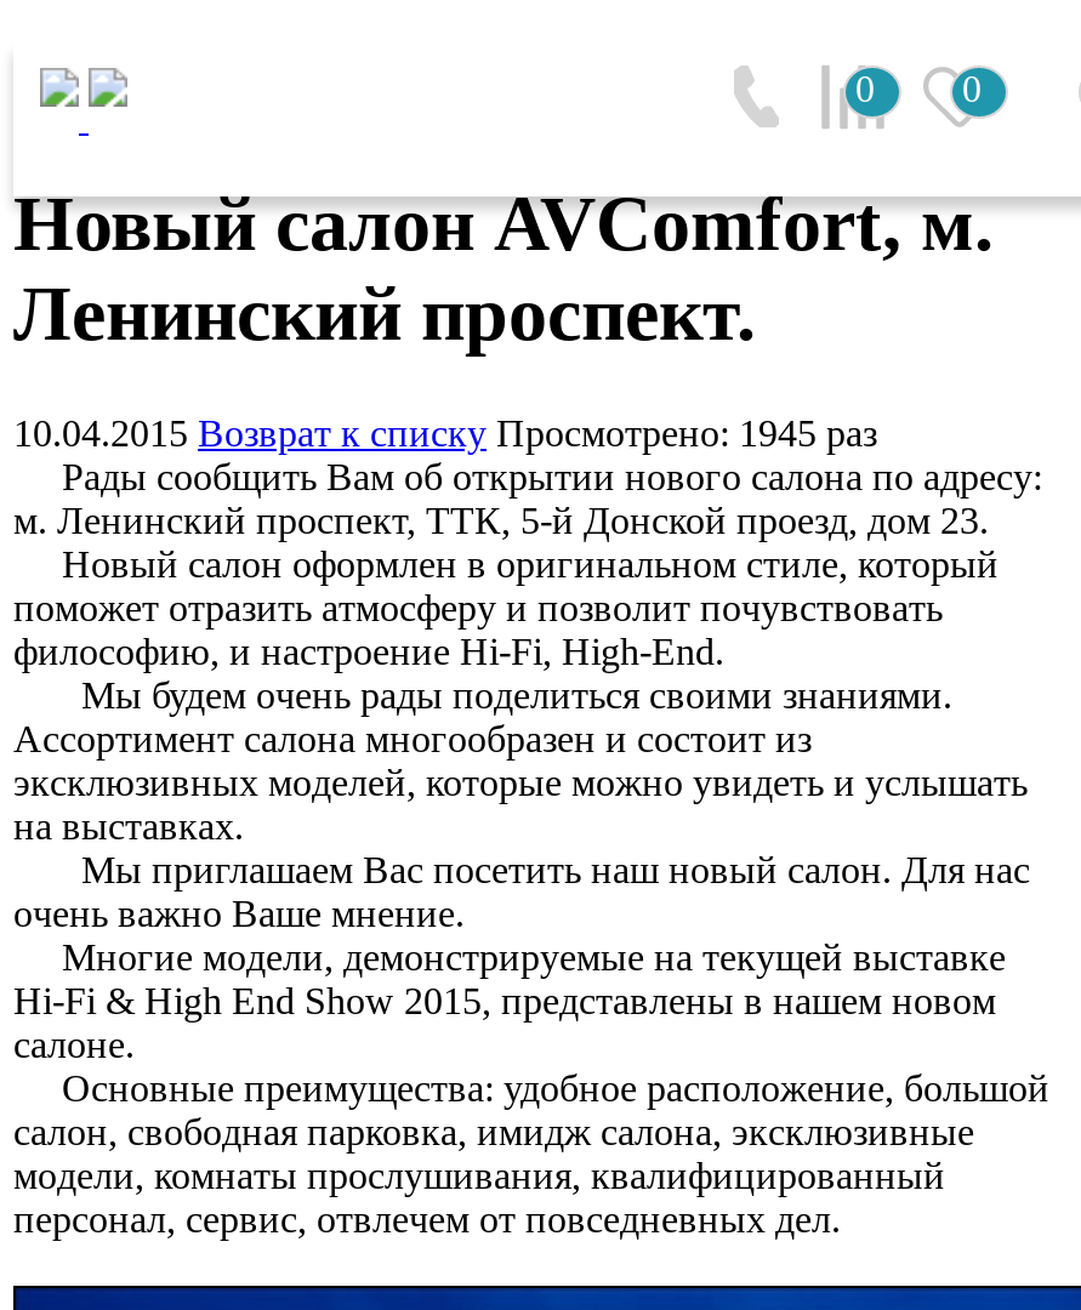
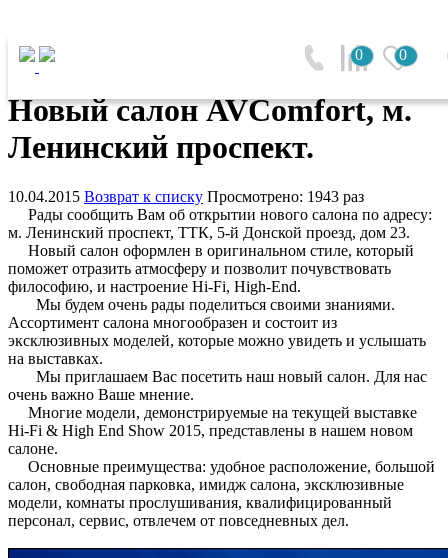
- 10.04.2015 Возврат к списку Просмотрено: 1945 раз
+ 10.04.2015 Возврат к списку Просмотрено: 1943 раз
